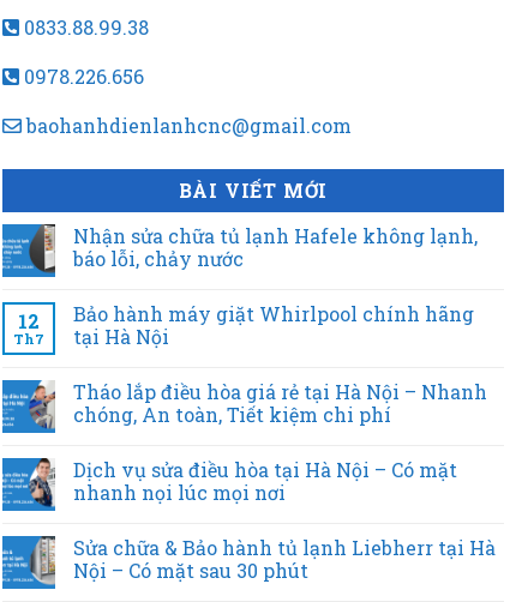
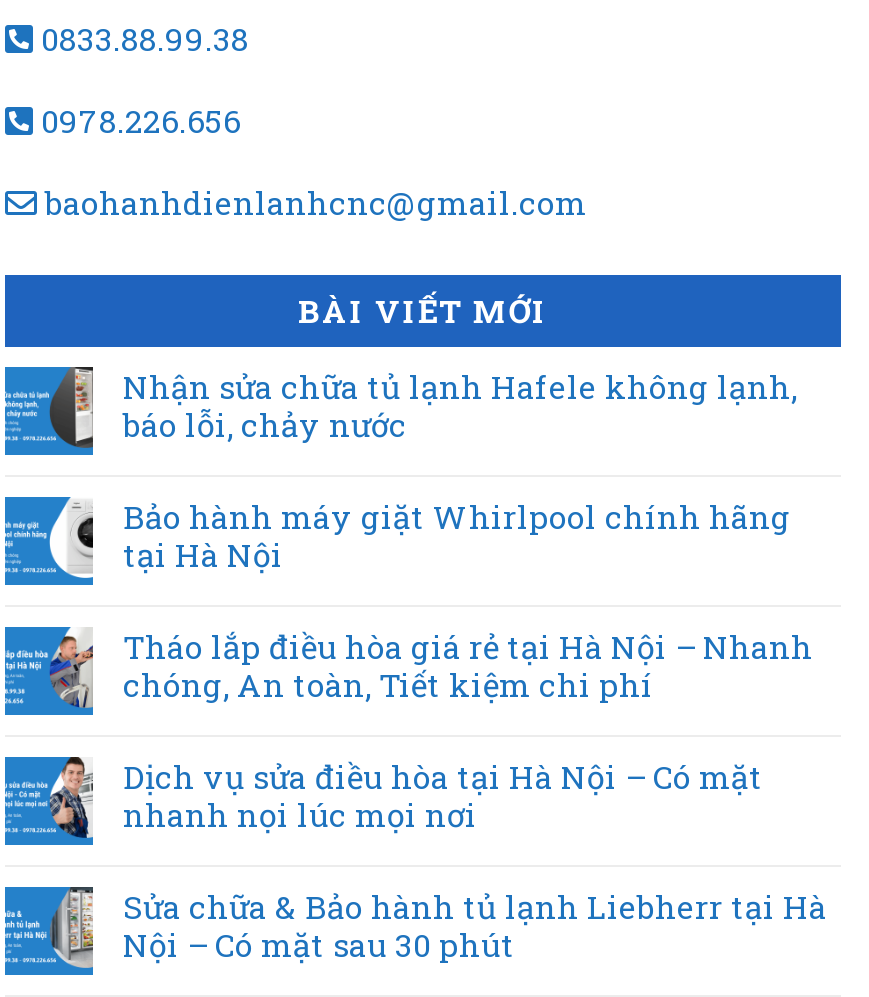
- 12
- Th7
